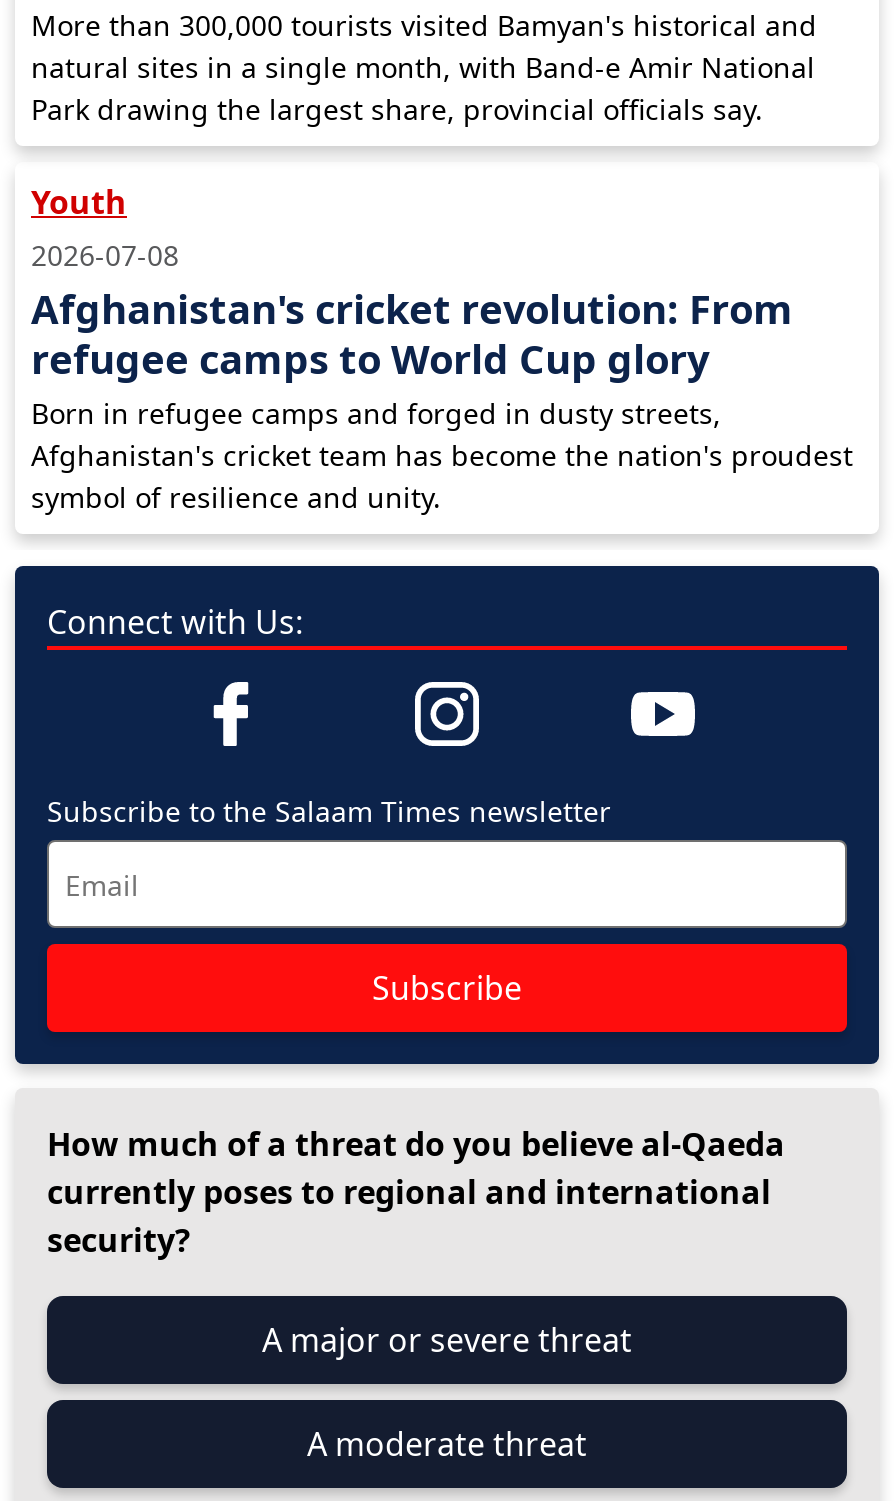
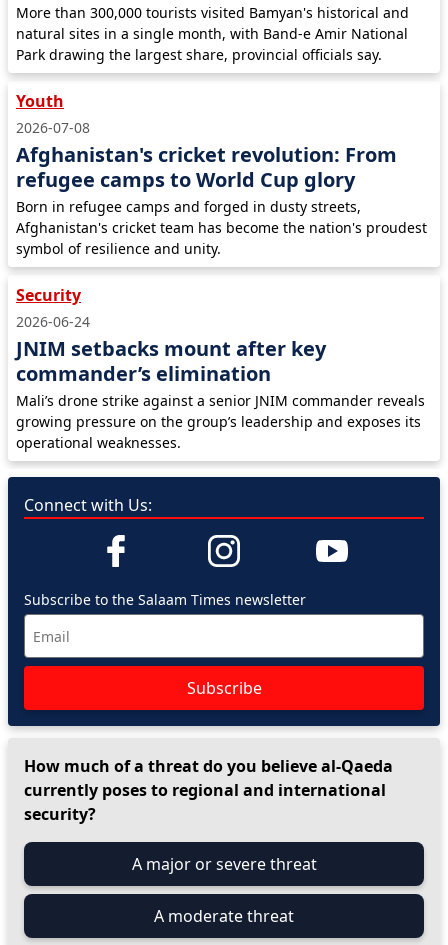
+ Security
+ 2026-06-24
+ JNIM setbacks mount after key
+ commander’s elimination
+ Mali’s drone strike against a senior JNIM commander reveals
+ growing pressure on the group’s leadership and exposes its
+ operational weaknesses.
